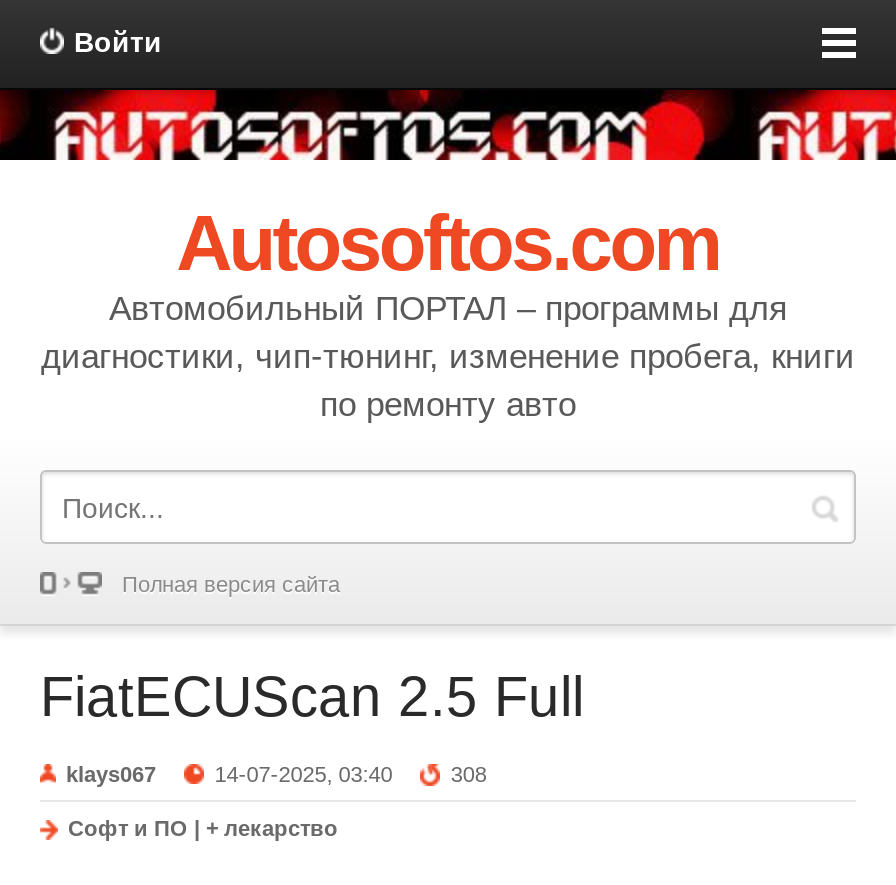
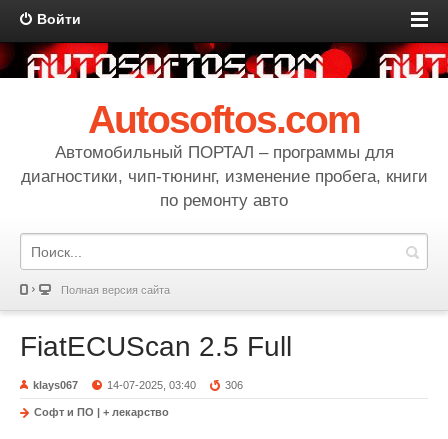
- 308
+ 306
